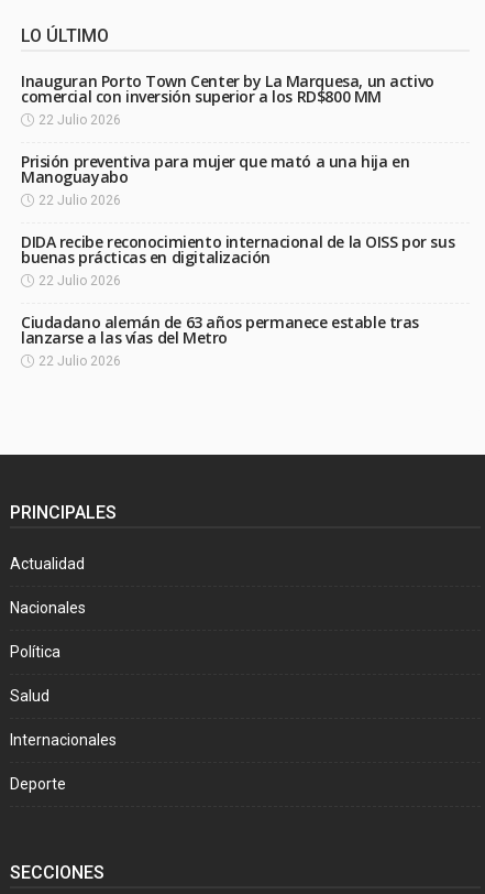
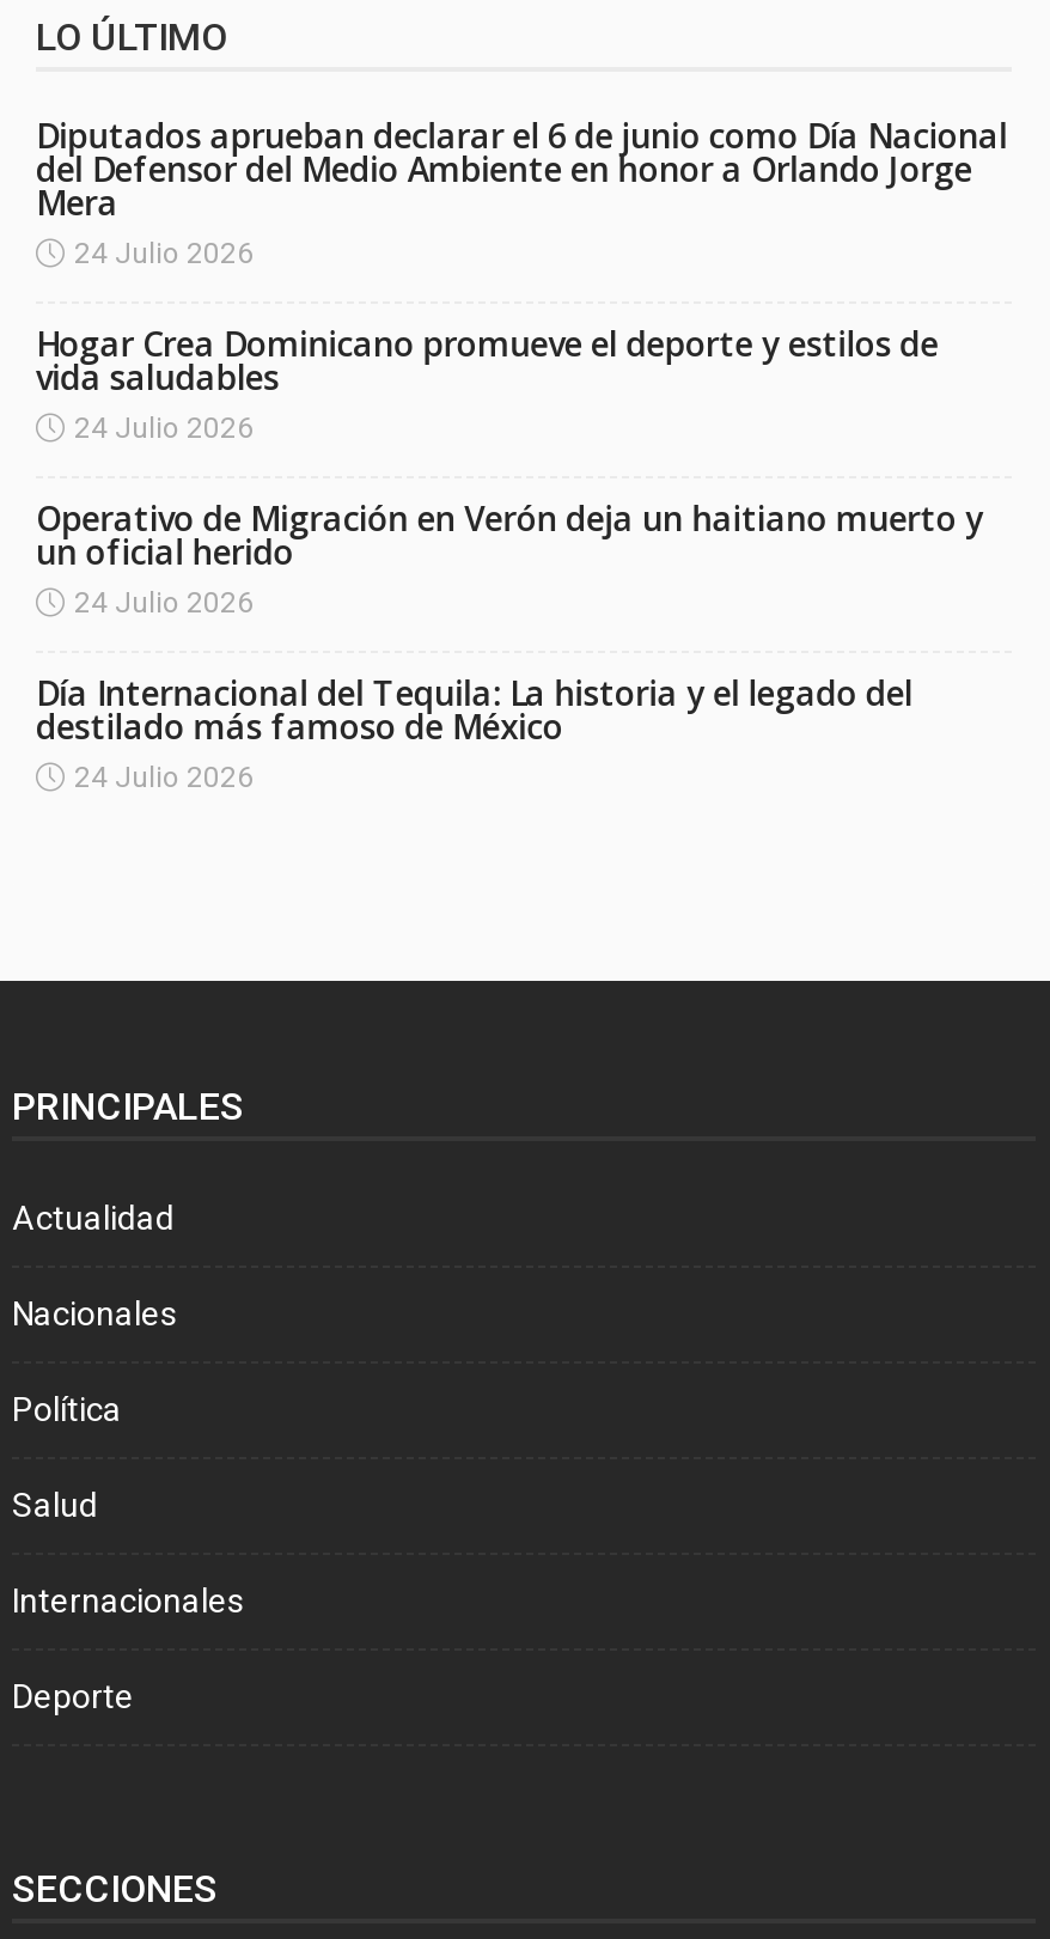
- Inauguran Porto Town Center by La Marquesa, un activo
- comercial con inversión superior a los RD$800 MM
- 22 Julio 2026
+ Diputados aprueban declarar el 6 de junio como Día Nacional
+ del Defensor del Medio Ambiente en honor a Orlando Jorge
+ Mera
+ 24 Julio 2026

- Prisión preventiva para mujer que mató a una hija en
- Manoguayabo
- 22 Julio 2026
+ Hogar Crea Dominicano promueve el deporte y estilos de
+ vida saludables
+ 24 Julio 2026

- DIDA recibe reconocimiento internacional de la OISS por sus
- buenas prácticas en digitalización
- 22 Julio 2026
+ Operativo de Migración en Verón deja un haitiano muerto y
+ un oficial herido
+ 24 Julio 2026

- Ciudadano alemán de 63 años permanece estable tras
- lanzarse a las vías del Metro
- 22 Julio 2026
+ Día Internacional del Tequila: La historia y el legado del
+ destilado más famoso de México
+ 24 Julio 2026
